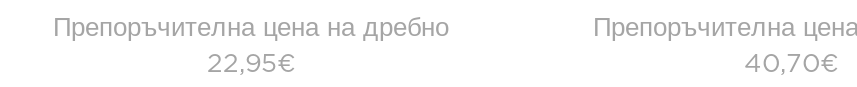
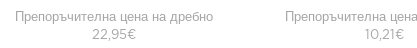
- 40,70€
+ 10,21€
